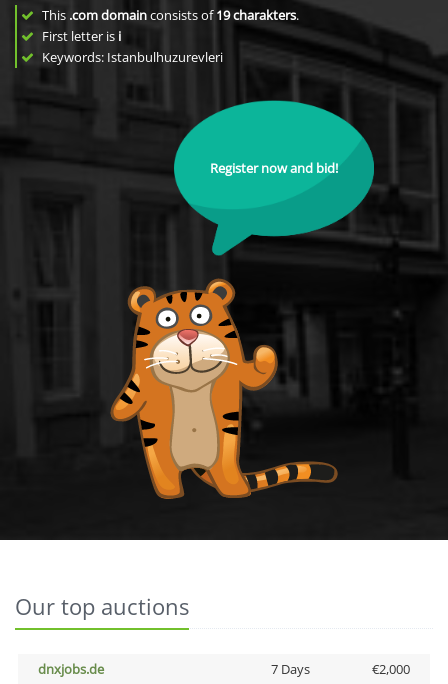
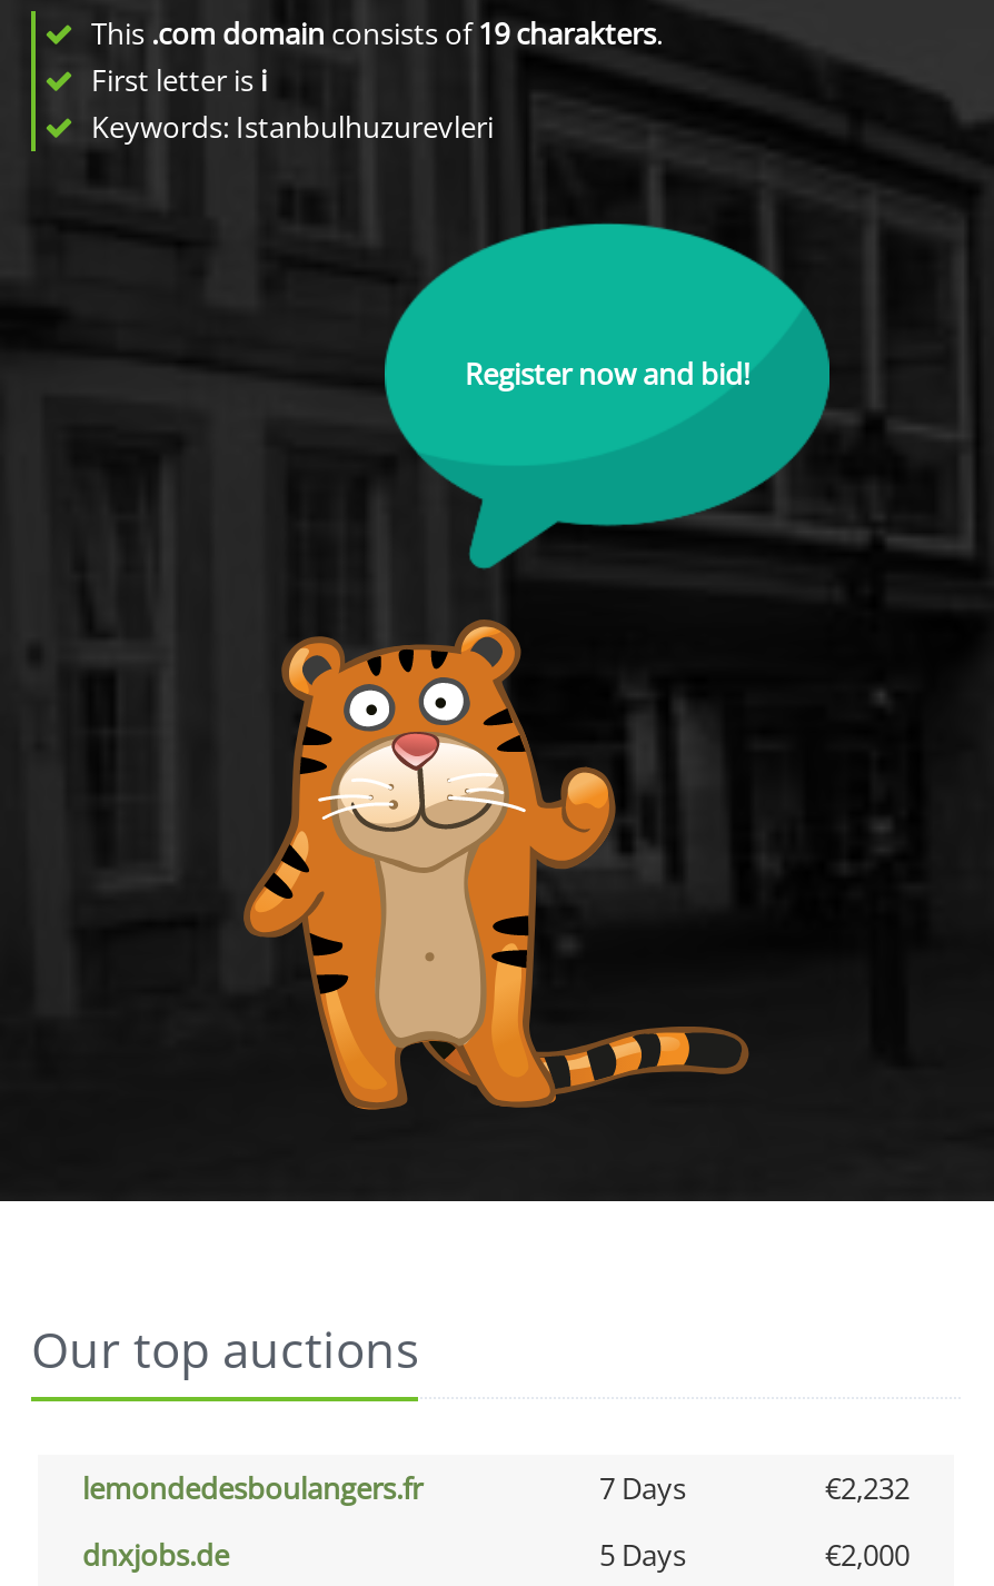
+ lemondedesboulangers.fr
+ 7 Days
+ €2,232

- 7 Days
+ 5 Days
